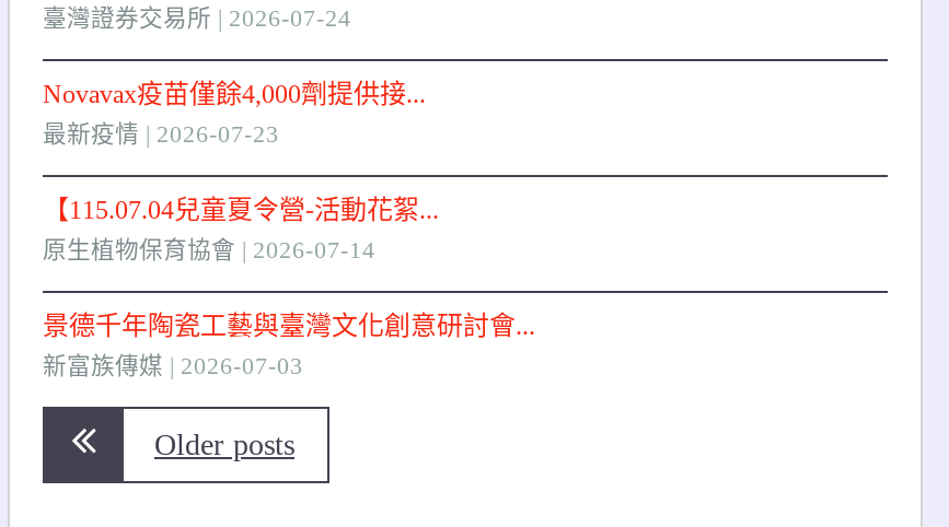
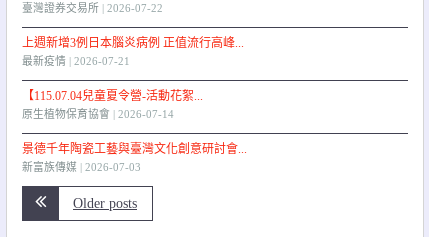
- 臺灣證券交易所 2026-07-24
+ 臺灣證券交易所 2026-07-22

- Novavax疫苗僅餘4,000劑提供接...
+ 上週新增3例日本腦炎病例 正值流行高峰...

- 最新疫情 2026-07-23
+ 最新疫情 2026-07-21
